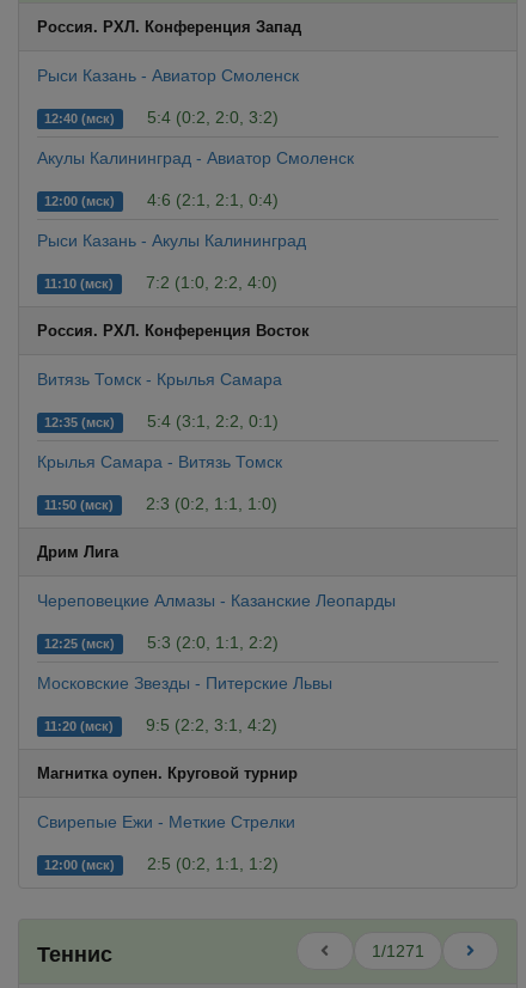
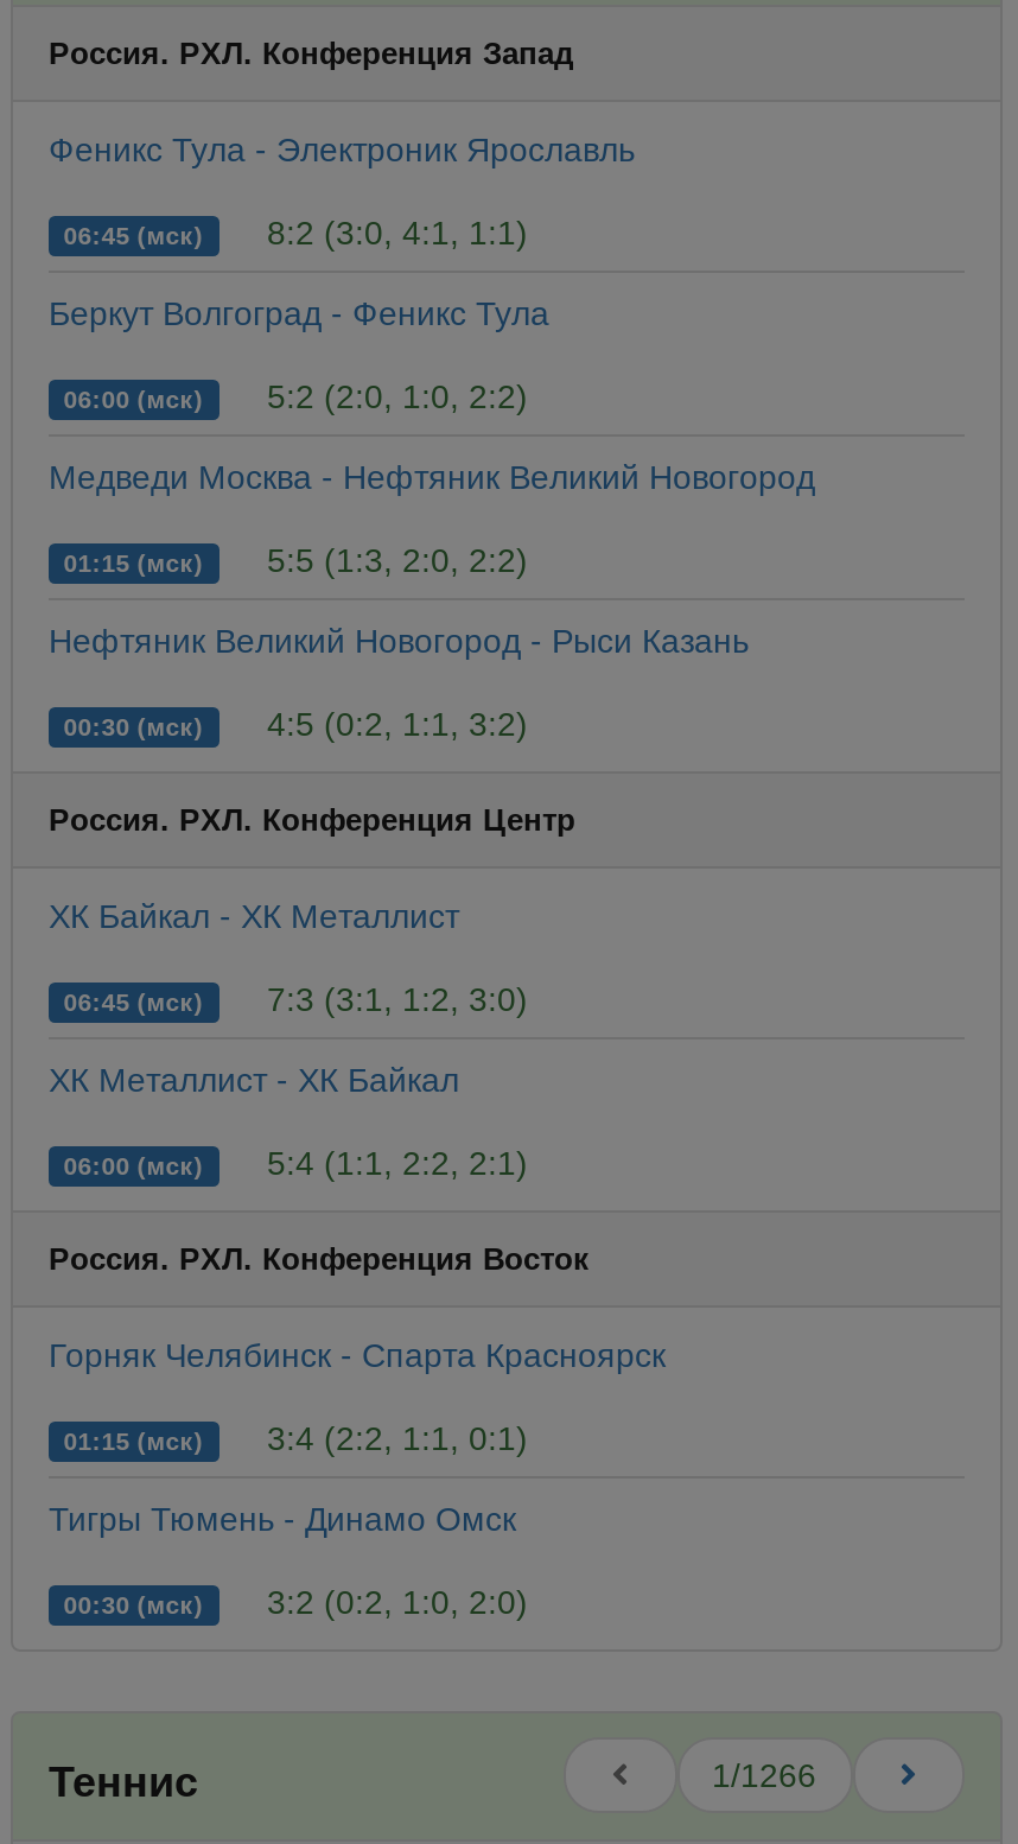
- Рыси Казань - Авиатор Смоленск
- 12:40 (мск)
- 5:4 (0:2, 2:0, 3:2)
- Акулы Калининград - Авиатор Смоленск
- 12:00 (мск)
- 4:6 (2:1, 2:1, 0:4)
- Рыси Казань - Акулы Калининград
- 11:10 (мск)
- 7:2 (1:0, 2:2, 4:0)
+ Феникс Тула - Электроник Ярославль
+ 06:45 (мск)
+ 8:2 (3:0, 4:1, 1:1)
+ Беркут Волгоград - Феникс Тула
+ 06:00 (мск)
+ 5:2 (2:0, 1:0, 2:2)
+ Медведи Москва - Нефтяник Великий Новогород
+ 01:15 (мск)
+ 5:5 (1:3, 2:0, 2:2)
+ Нефтяник Великий Новогород - Рыси Казань
+ 00:30 (мск)
+ 4:5 (0:2, 1:1, 3:2)
+ Россия. РХЛ. Конференция Центр
+ ХК Байкал - ХК Металлист
+ 06:45 (мск)
+ 7:3 (3:1, 1:2, 3:0)
+ ХК Металлист - ХК Байкал
+ 06:00 (мск)
+ 5:4 (1:1, 2:2, 2:1)

moved down: Россия. РХЛ. Конференция Восток

- Витязь Томск - Крылья Самара
- 12:35 (мск)
- 5:4 (3:1, 2:2, 0:1)
- Крылья Самара - Витязь Томск
- 11:50 (мск)
- 2:3 (0:2, 1:1, 1:0)
- Дрим Лига
- Череповецкие Алмазы - Казанские Леопарды
- 12:25 (мск)
- 5:3 (2:0, 1:1, 2:2)
- Московские Звезды - Питерские Львы
- 11:20 (мск)
- 9:5 (2:2, 3:1, 4:2)
- Магнитка оупен. Круговой турнир
- Свирепые Ежи - Меткие Стрелки
- 12:00 (мск)
- 2:5 (0:2, 1:1, 1:2)
+ Горняк Челябинск - Спарта Красноярск
+ 01:15 (мск)
+ 3:4 (2:2, 1:1, 0:1)
+ Тигры Тюмень - Динамо Омск
+ 00:30 (мск)
+ 3:2 (0:2, 1:0, 2:0)

- 1/1271
+ 1/1266
